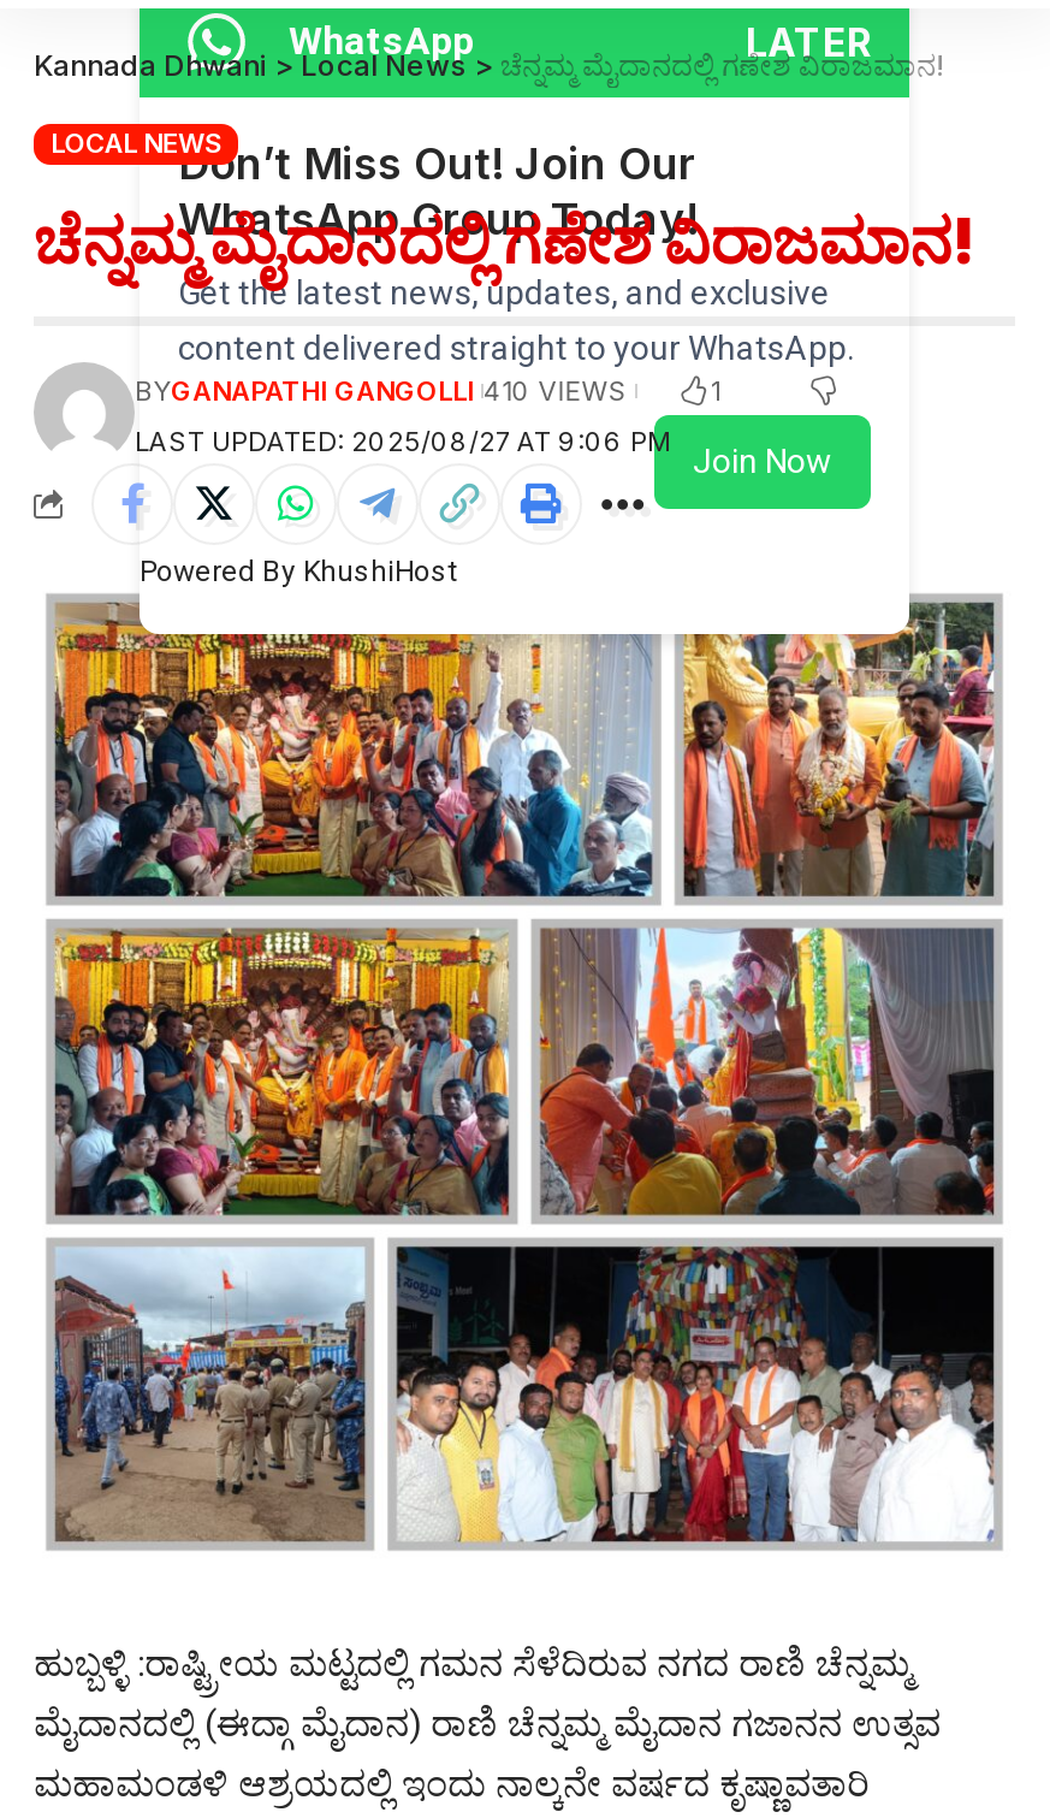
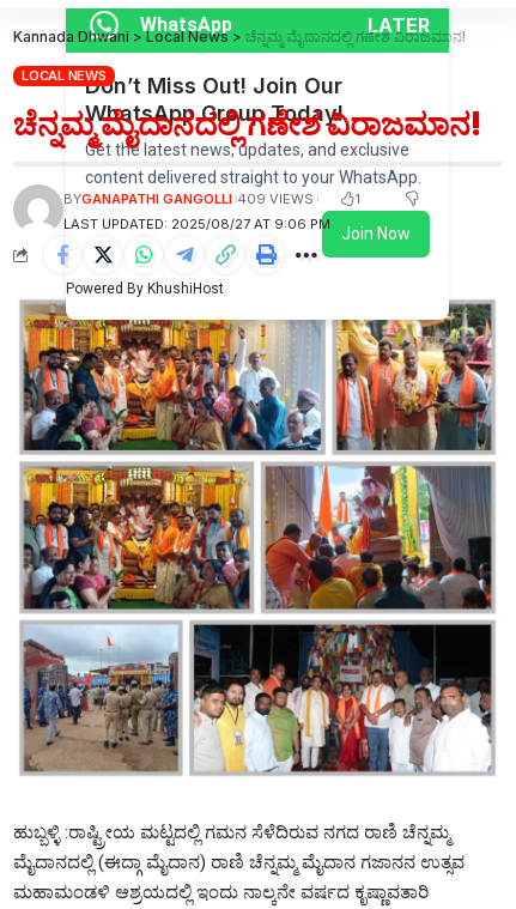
- BYGANAPATHI GANGOLLI 410 VIEWS
+ BYGANAPATHI GANGOLLI 409 VIEWS
